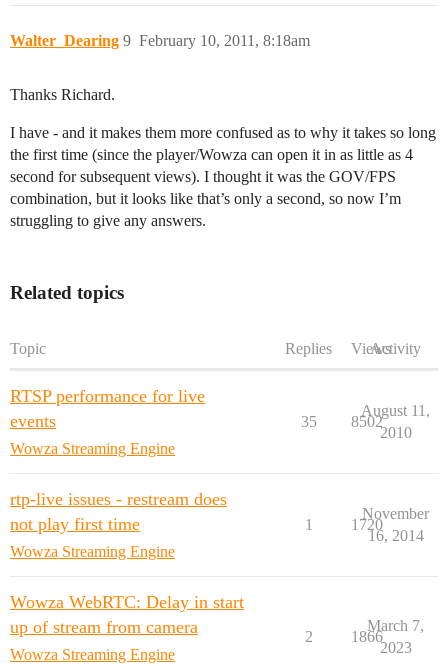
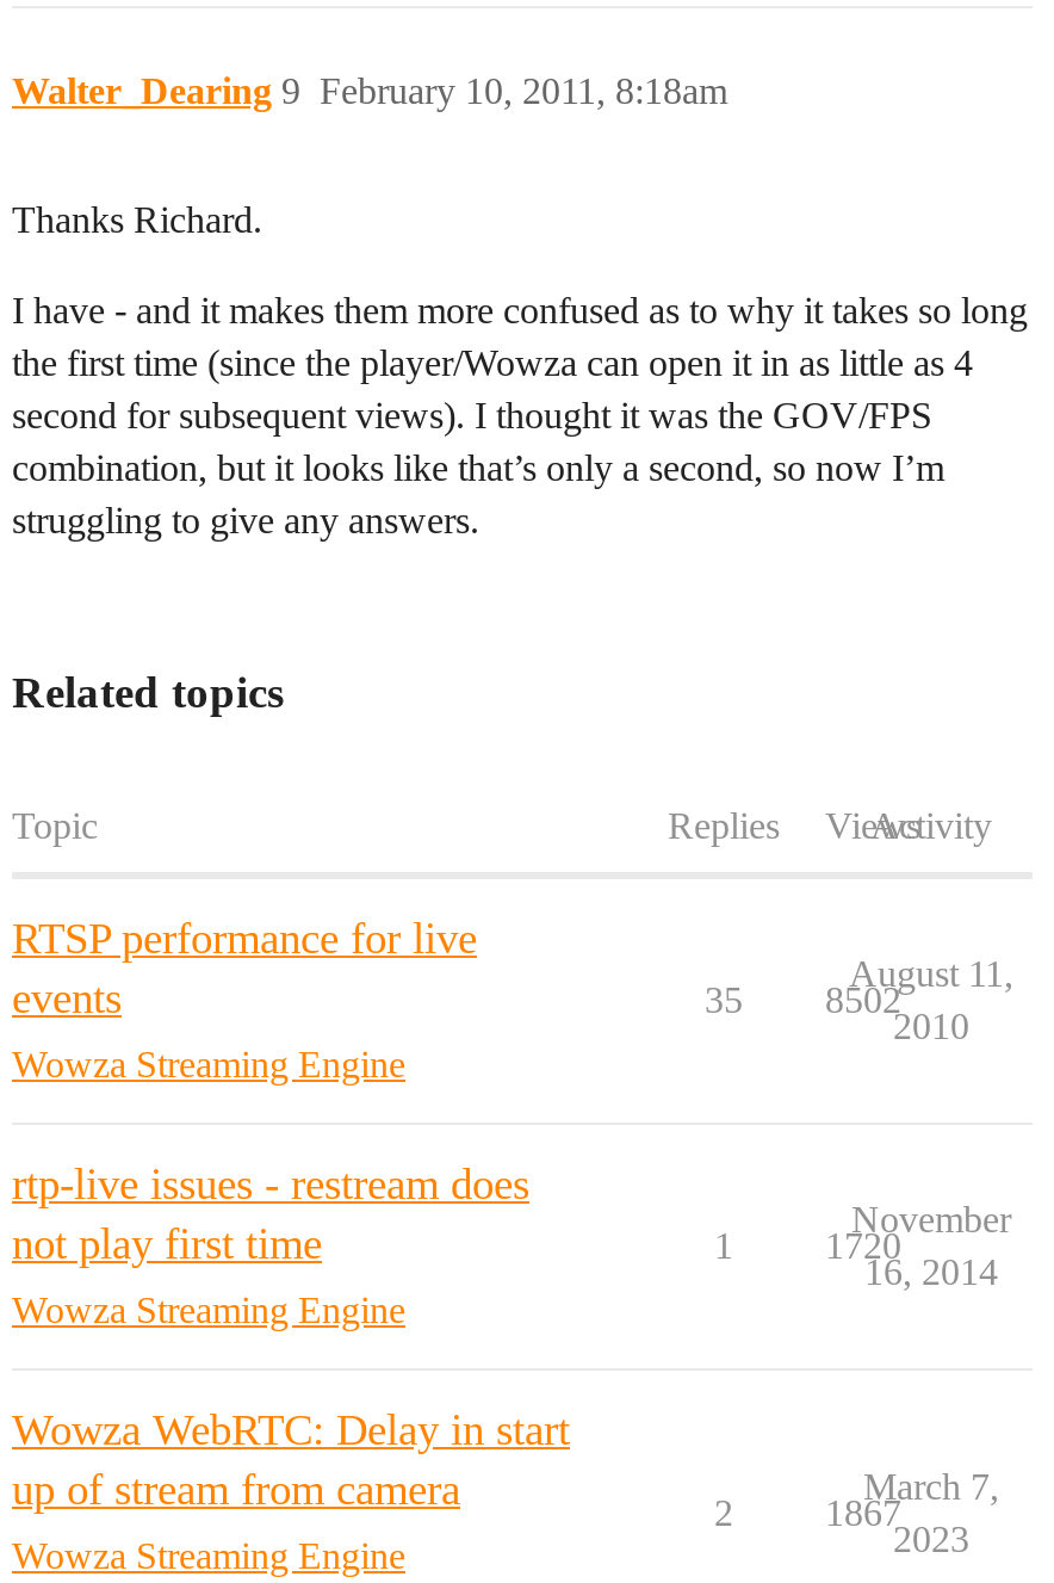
- 1866
+ 1867
